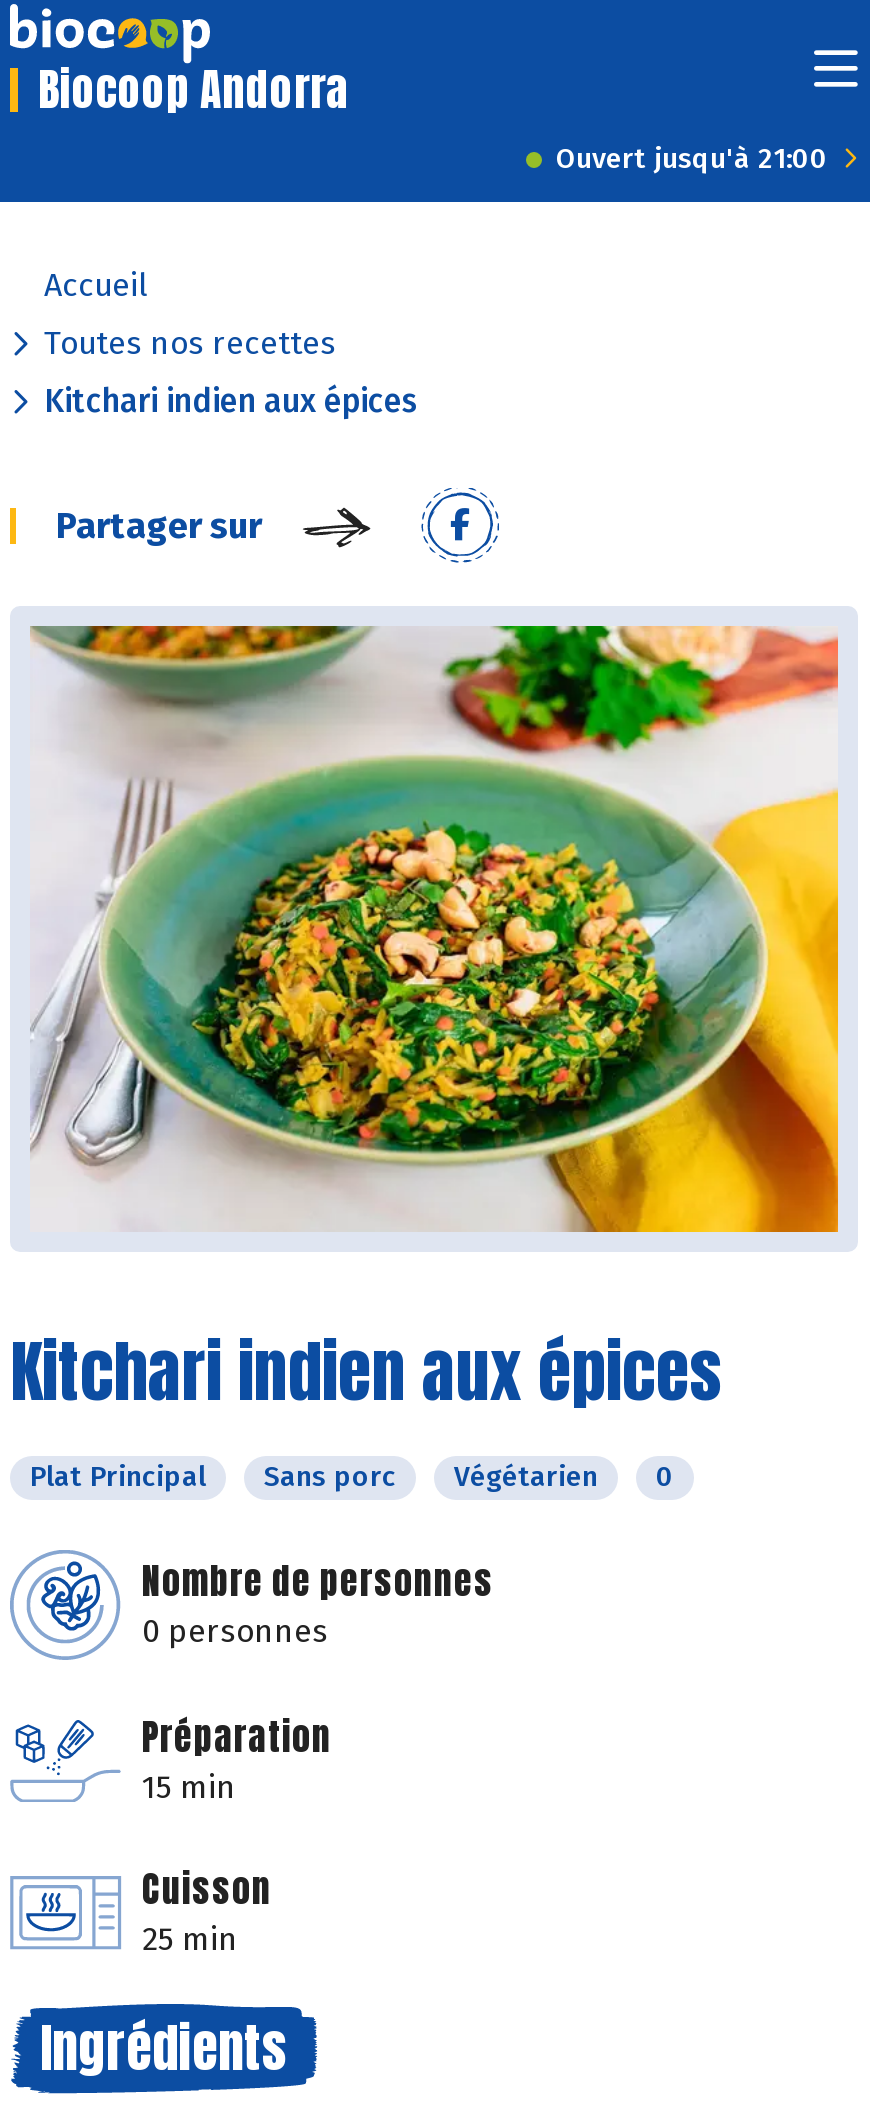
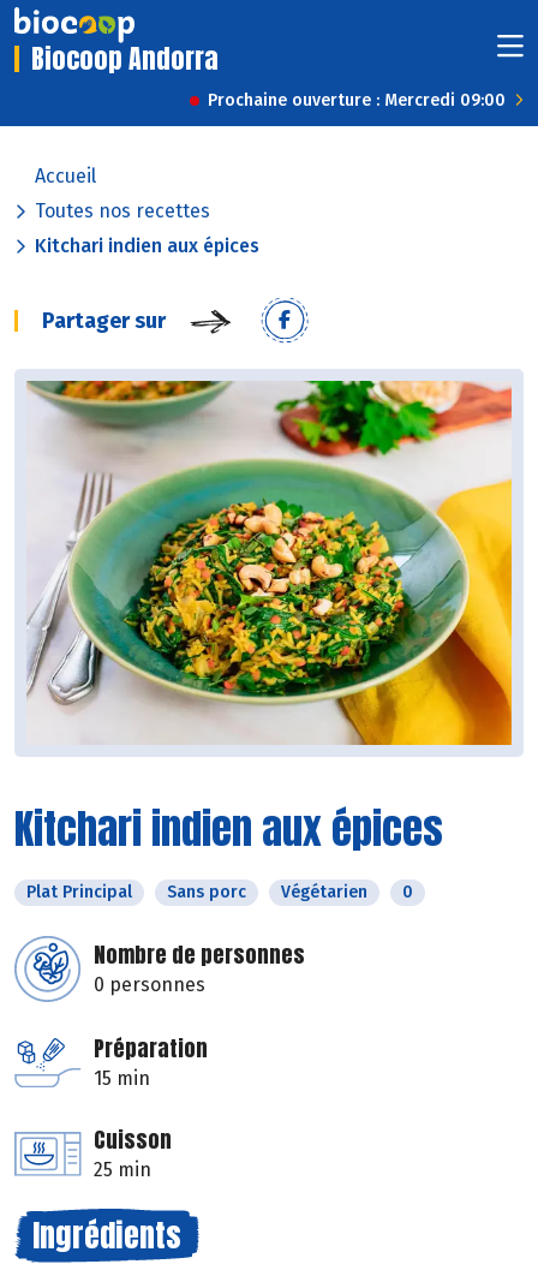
- Ouvert jusqu'à 21:00
+ Prochaine ouverture : Mercredi 09:00
